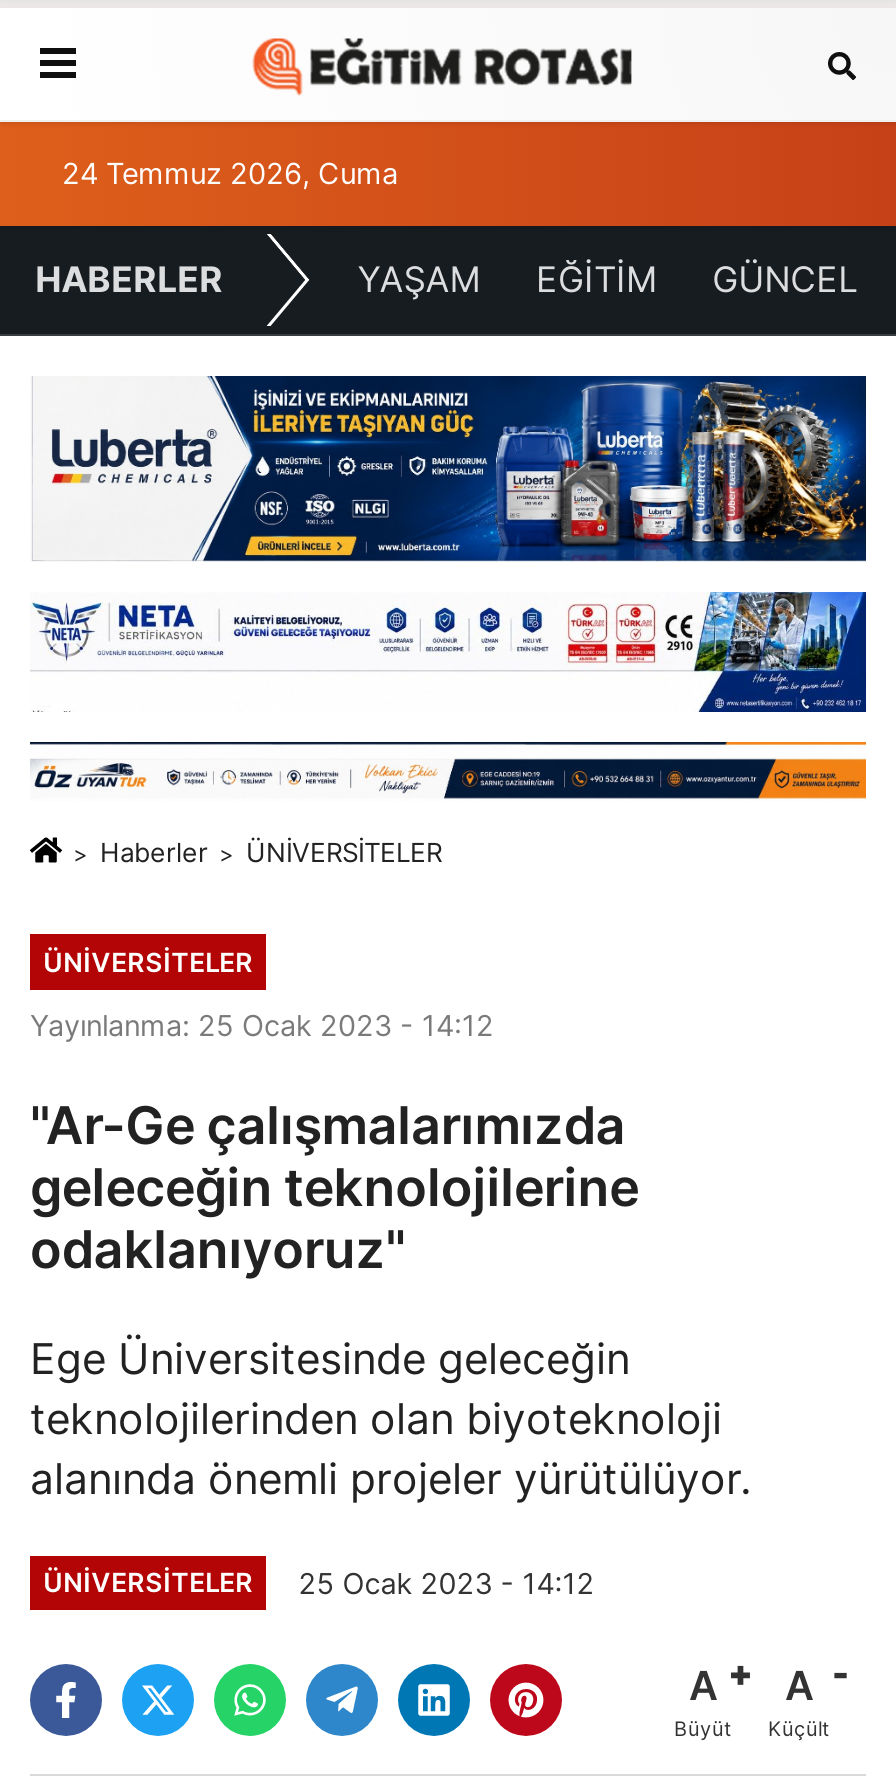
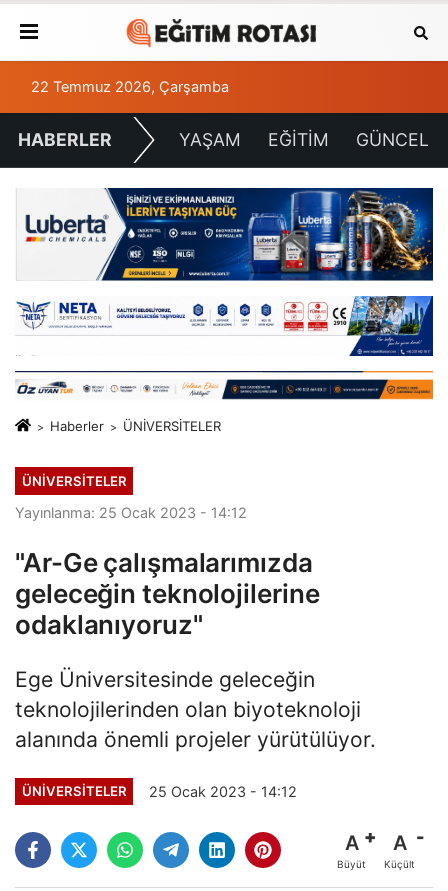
- 24 Temmuz 2026, Cuma
+ 22 Temmuz 2026, Çarşamba
